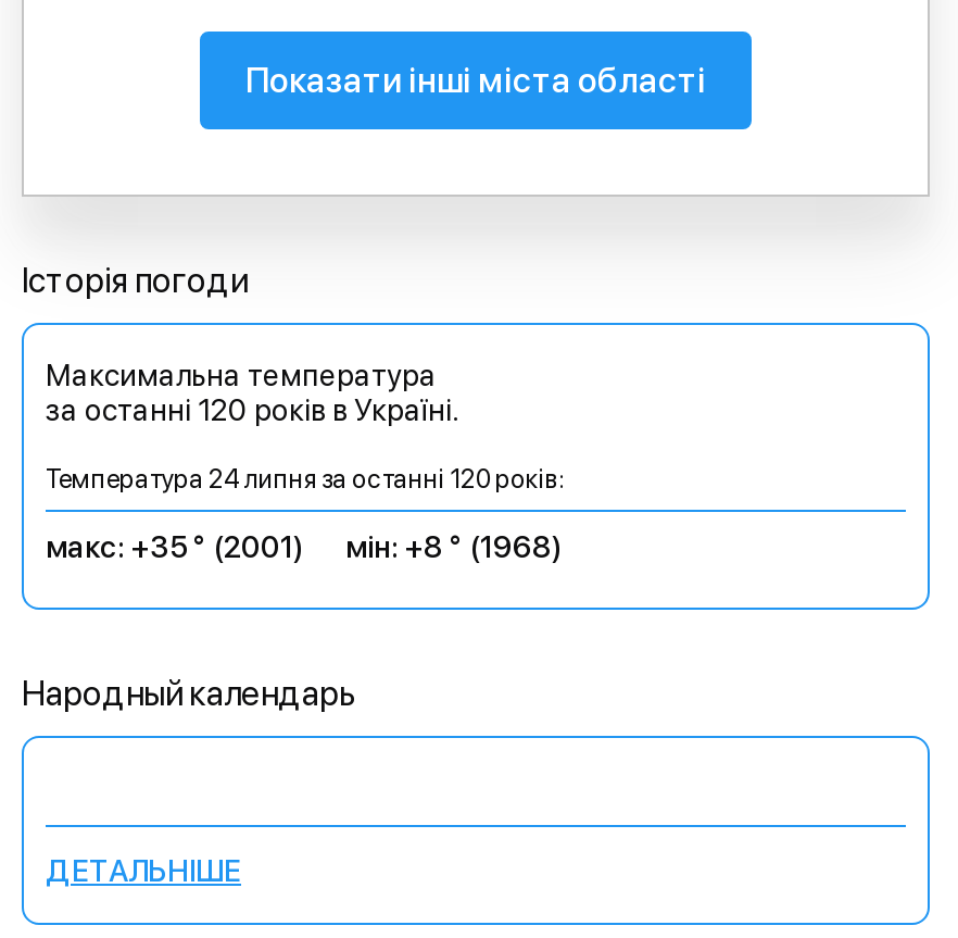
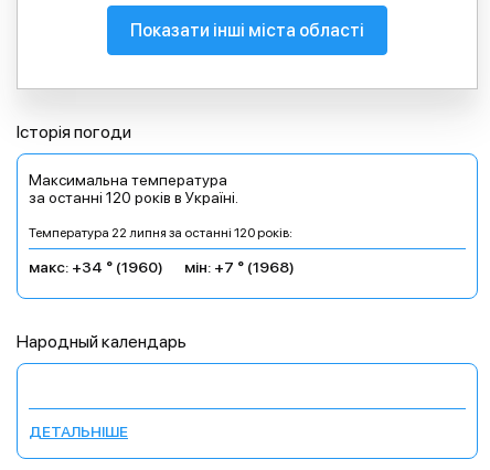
- Температура 24 липня за останні 120 років:
+ Температура 22 липня за останні 120 років:

- макс: +35 ° (2001)
+ макс: +34 ° (1960)

- мін: +8 ° (1968)
+ мін: +7 ° (1968)
